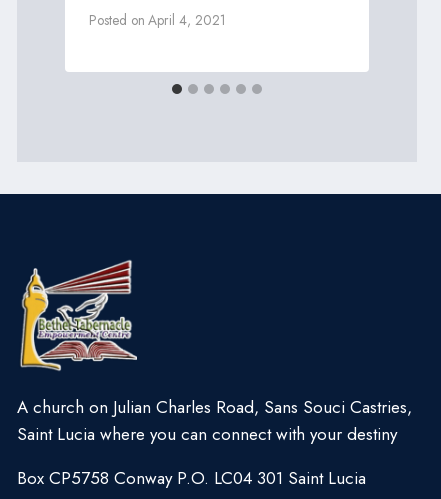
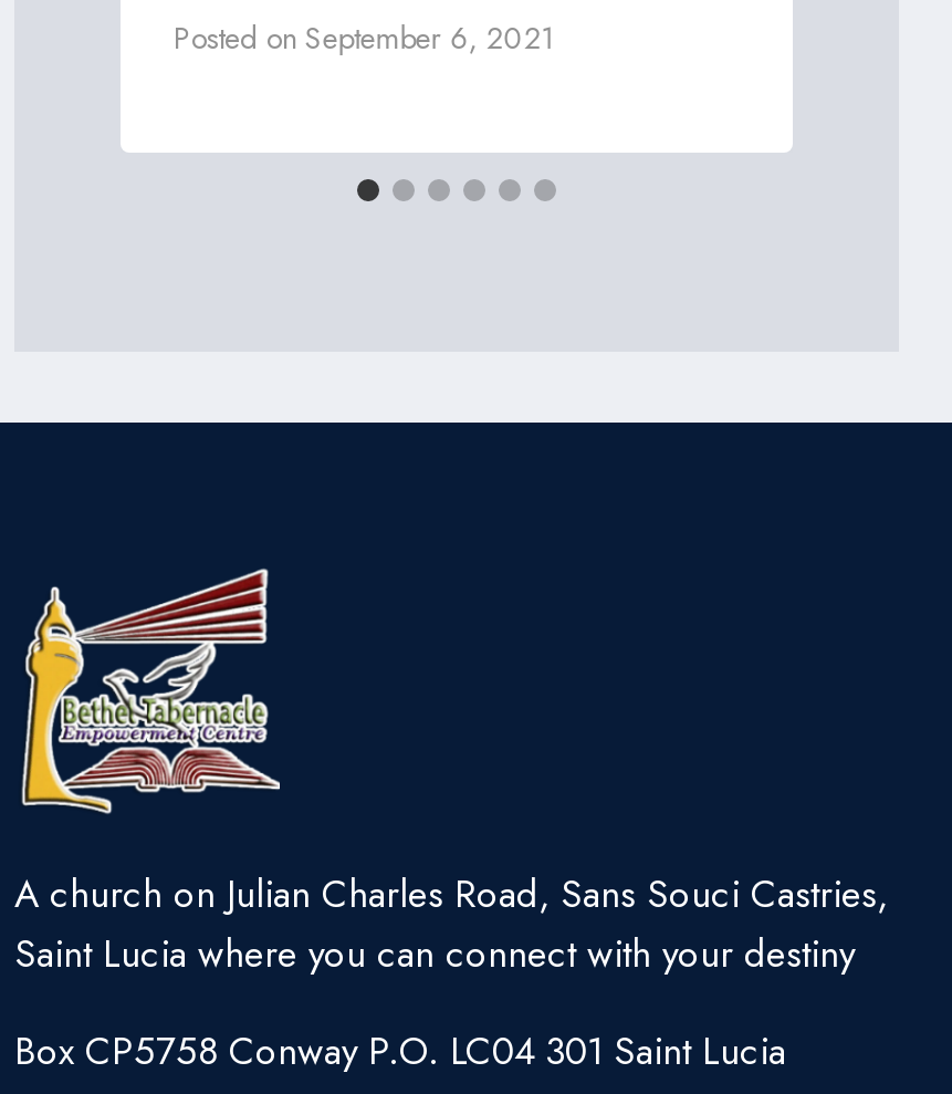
- Posted on April 4, 2021
+ Posted on September 6, 2021
